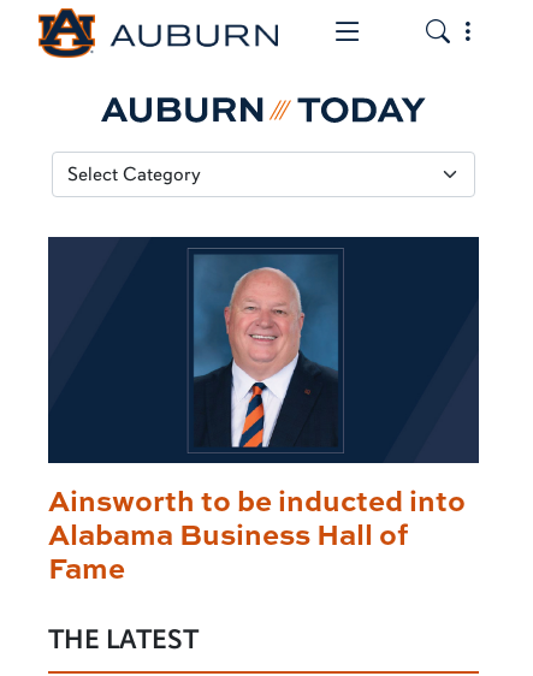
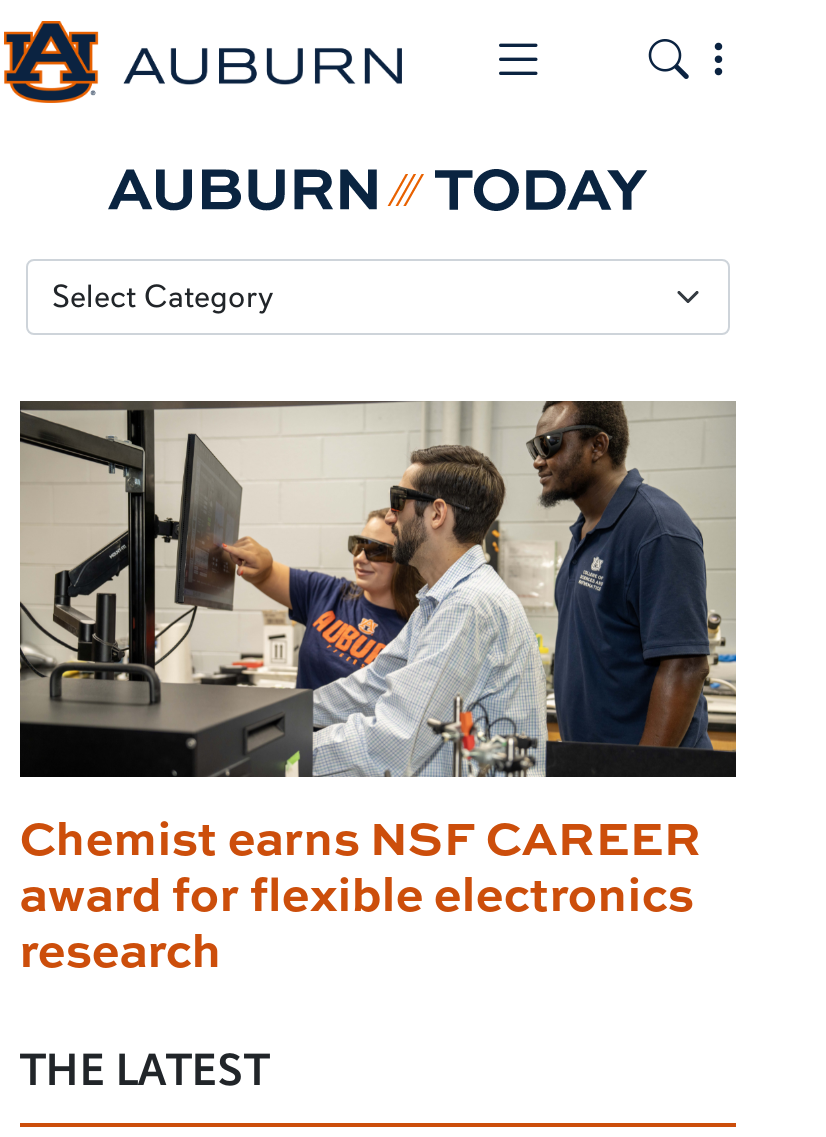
- [image]
- Ainsworth to be inducted into
- Alabama Business Hall of
- Fame
+ [image]
+ Chemist earns NSF CAREER
+ award for flexible electronics
+ research
